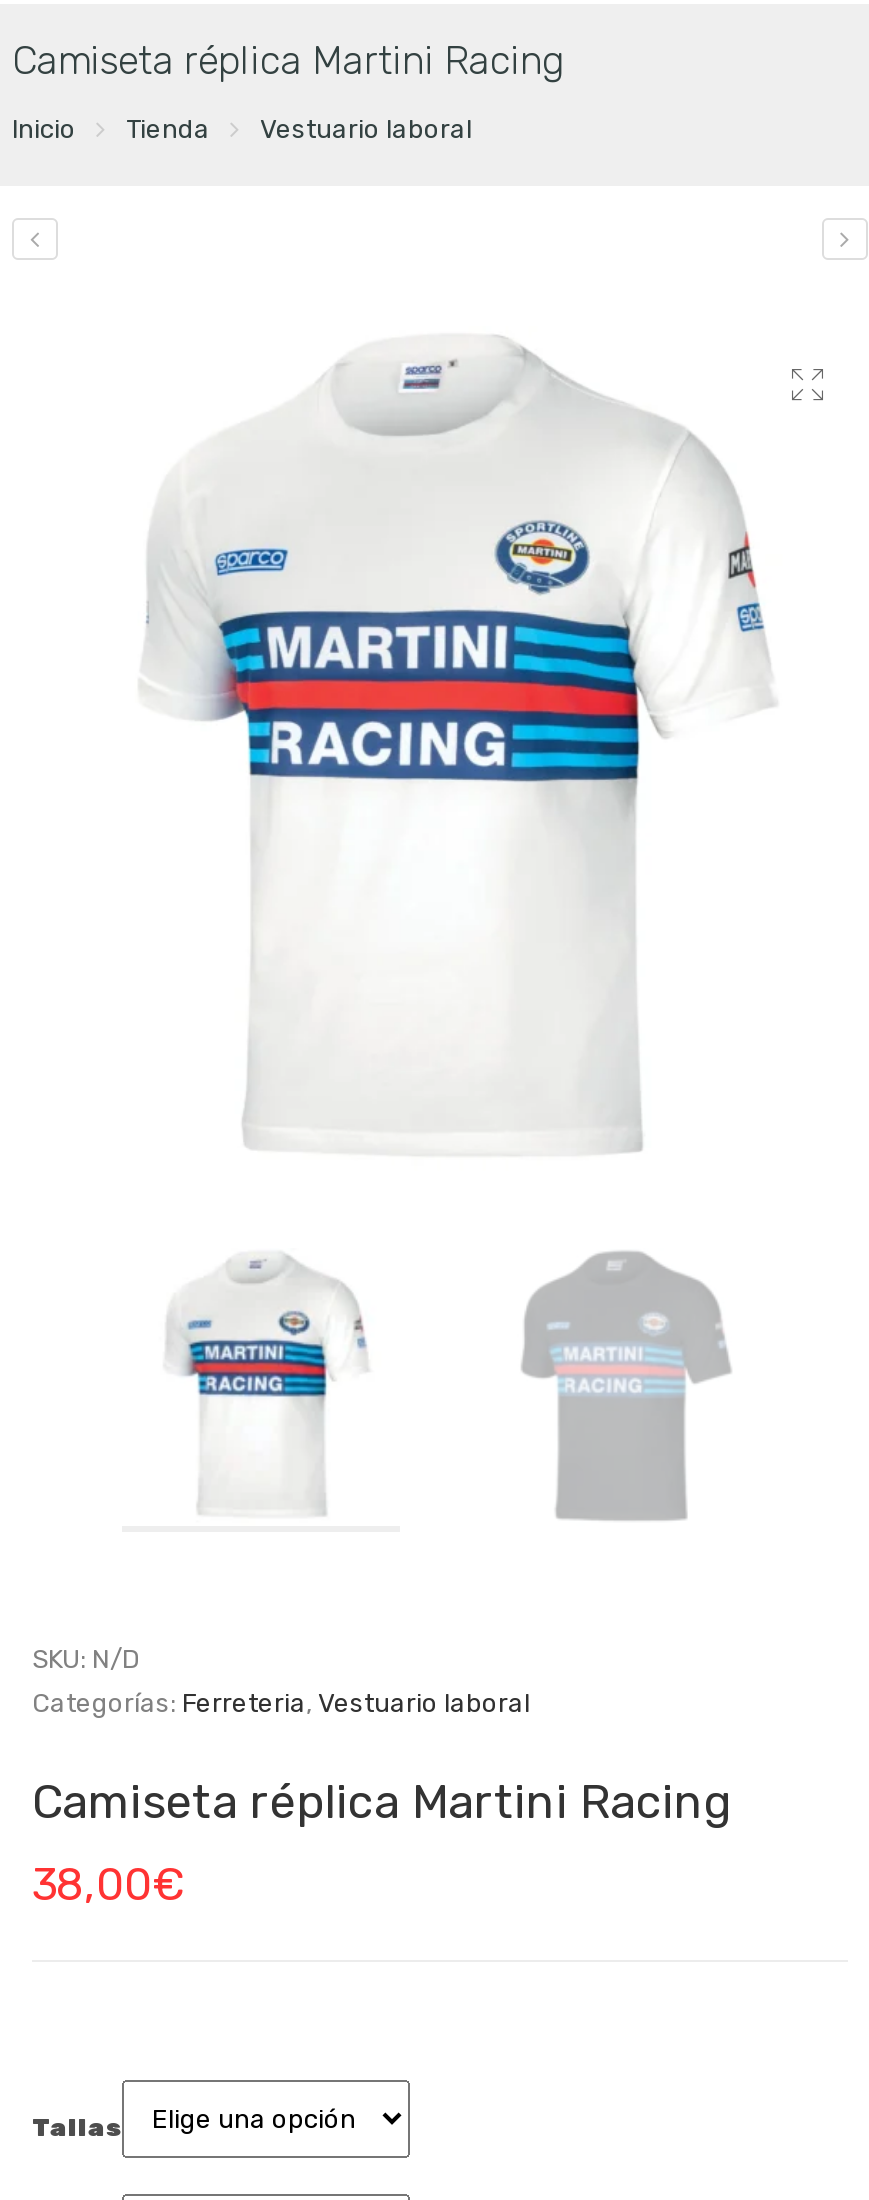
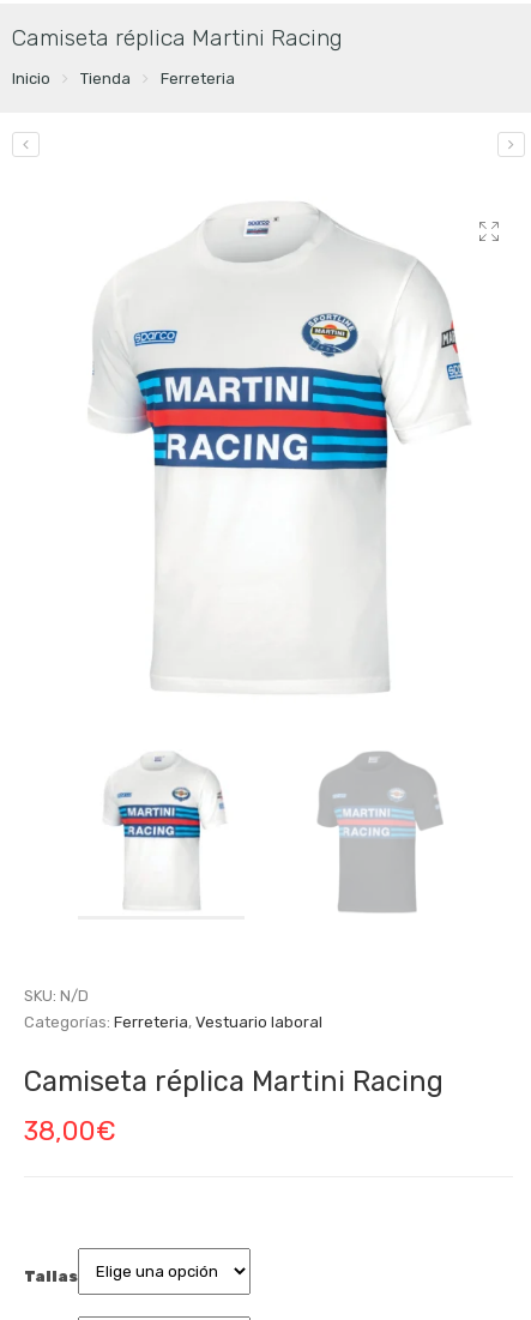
- Vestuario laboral
+ Ferreteria
